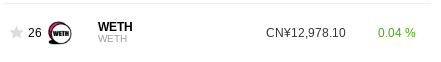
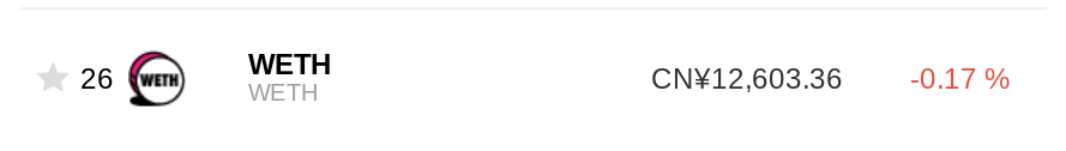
- CN¥12,978.10
- 0.04 %
+ CN¥12,603.36
+ -0.17 %
